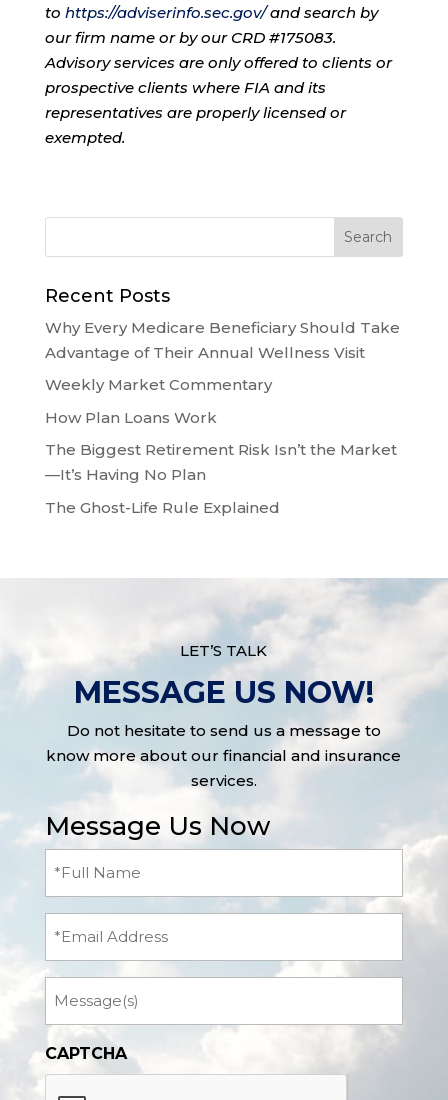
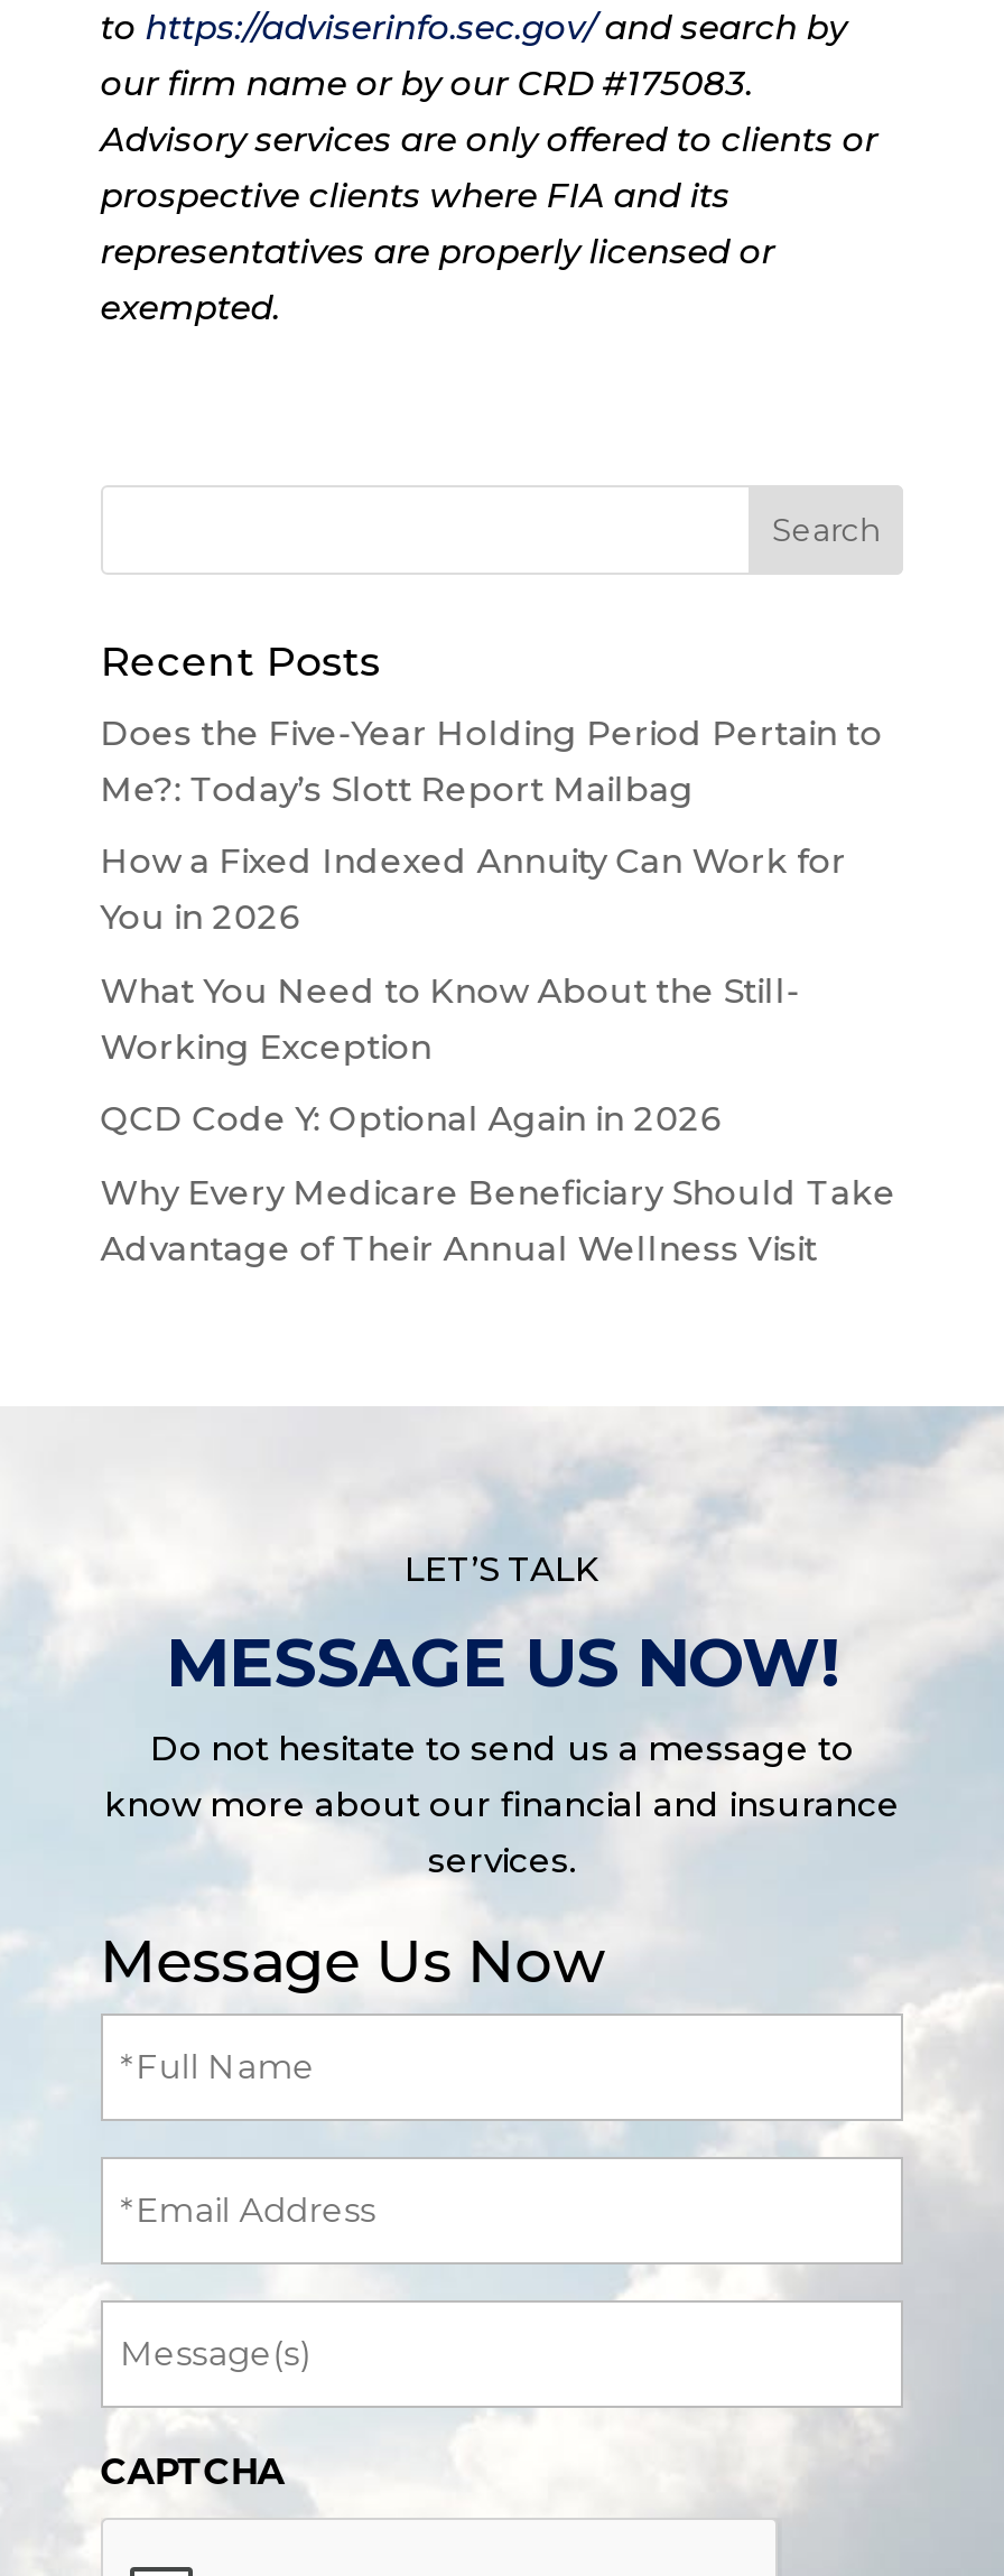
+ Does the Five-Year Holding Period Pertain to
+ Me?: Today’s Slott Report Mailbag
+ How a Fixed Indexed Annuity Can Work for
+ You in 2026
+ What You Need to Know About the Still-
+ Working Exception
+ QCD Code Y: Optional Again in 2026

moved down: Why Every Medicare Beneficiary Should Take | Advantage of Their Annual Wellness Visit

- Weekly Market Commentary
- How Plan Loans Work
- The Biggest Retirement Risk Isn’t the Market
- —It’s Having No Plan
- The Ghost-Life Rule Explained
